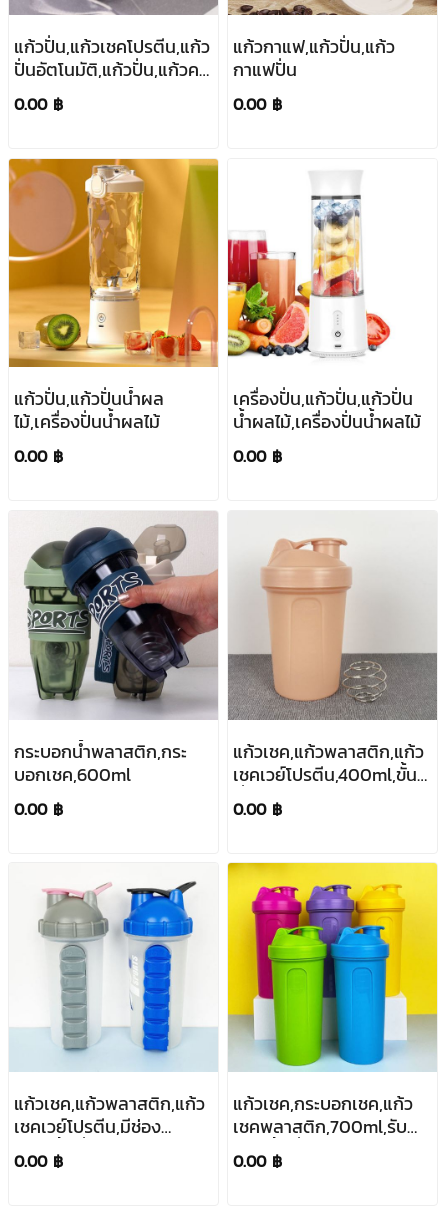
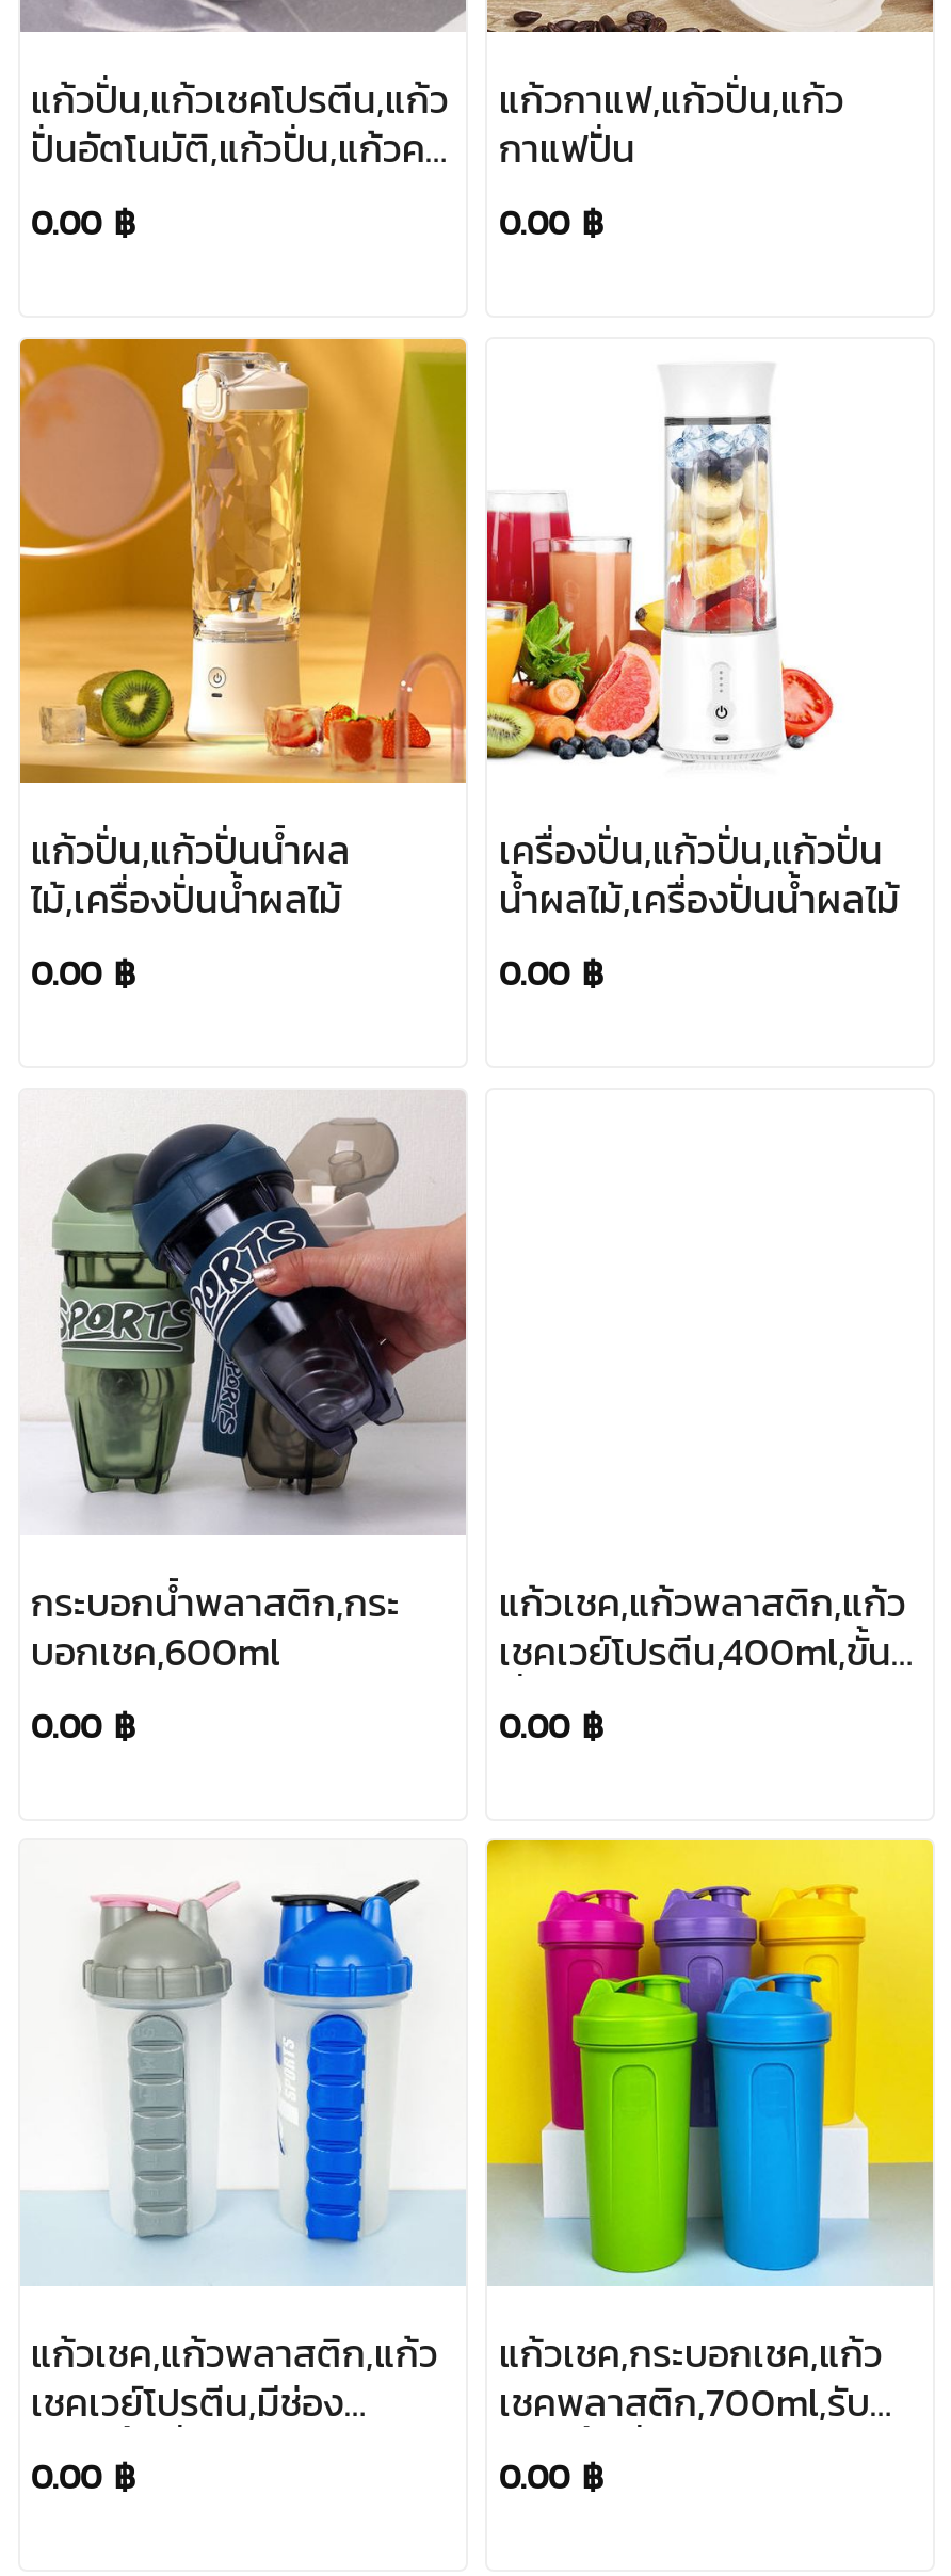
- [image]
